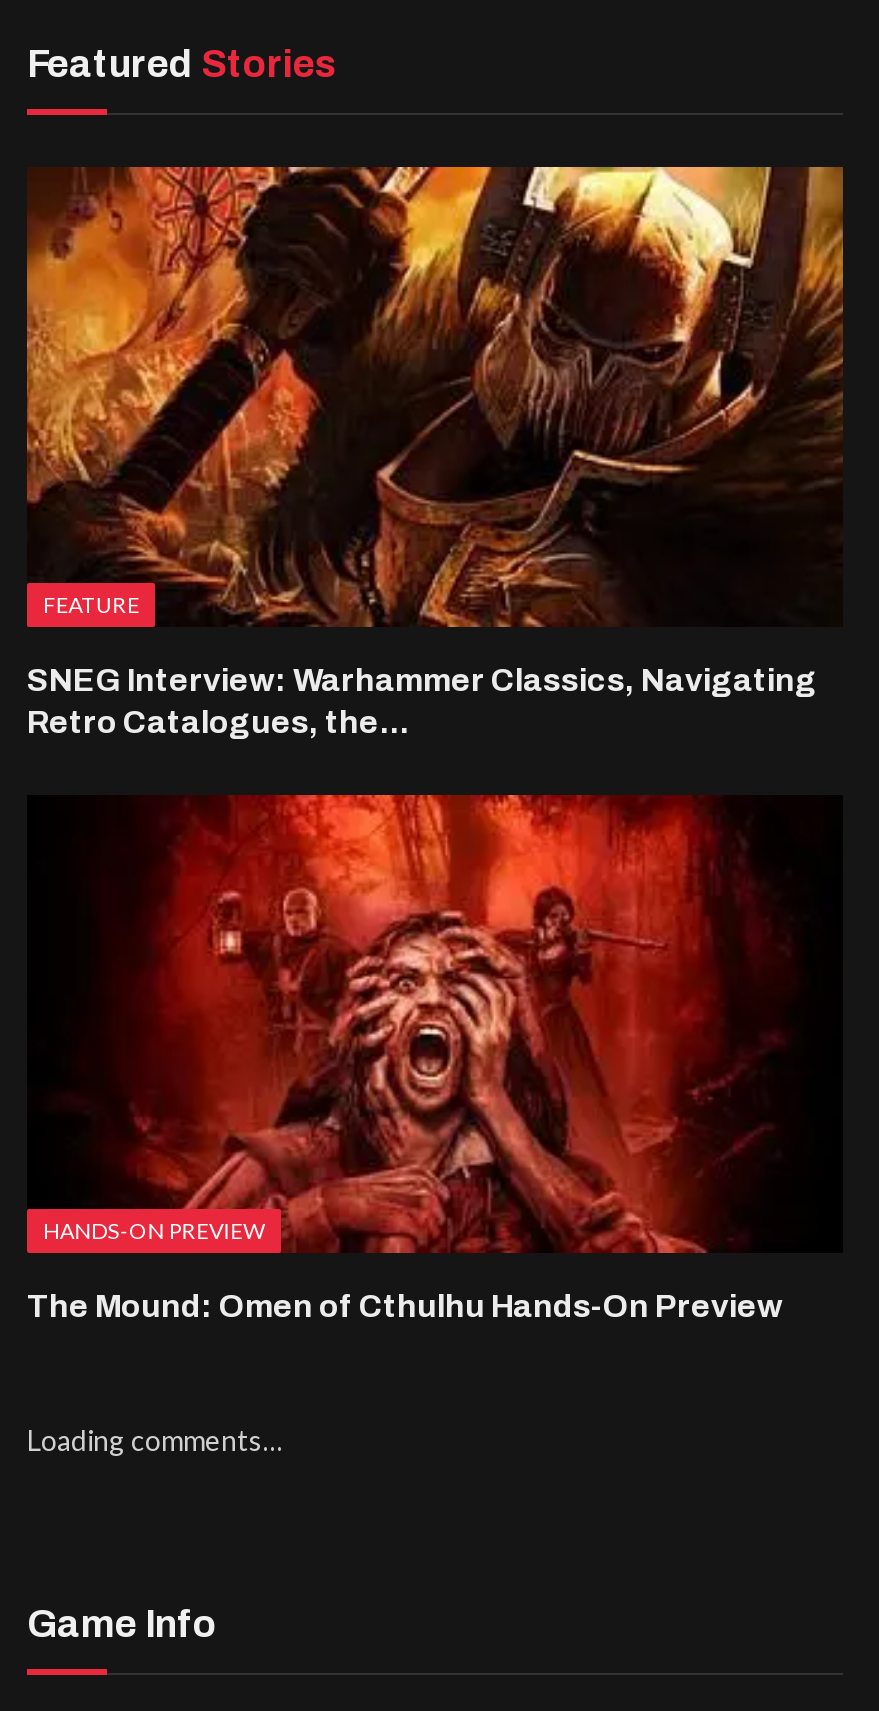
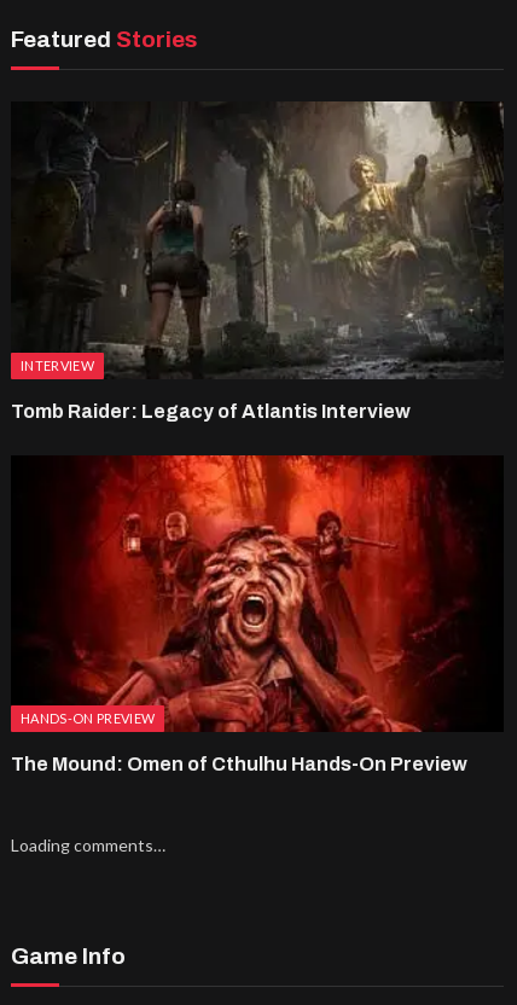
- [image]
- FEATURE
+ [image]
+ INTERVIEW

- SNEG Interview: Warhammer Classics, Navigating
- Retro Catalogues, the...
+ Tomb Raider: Legacy of Atlantis Interview
